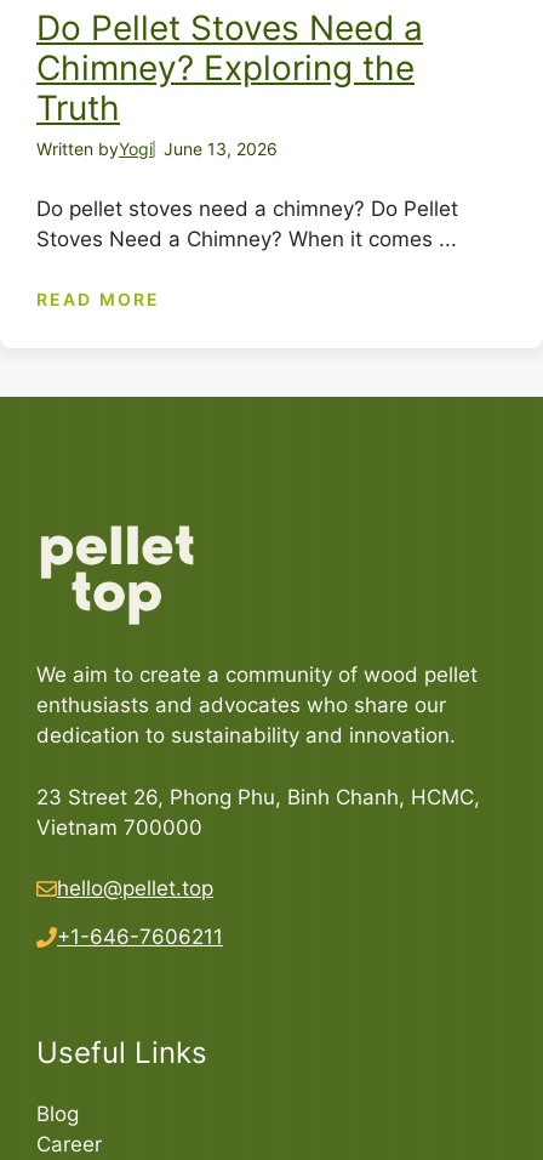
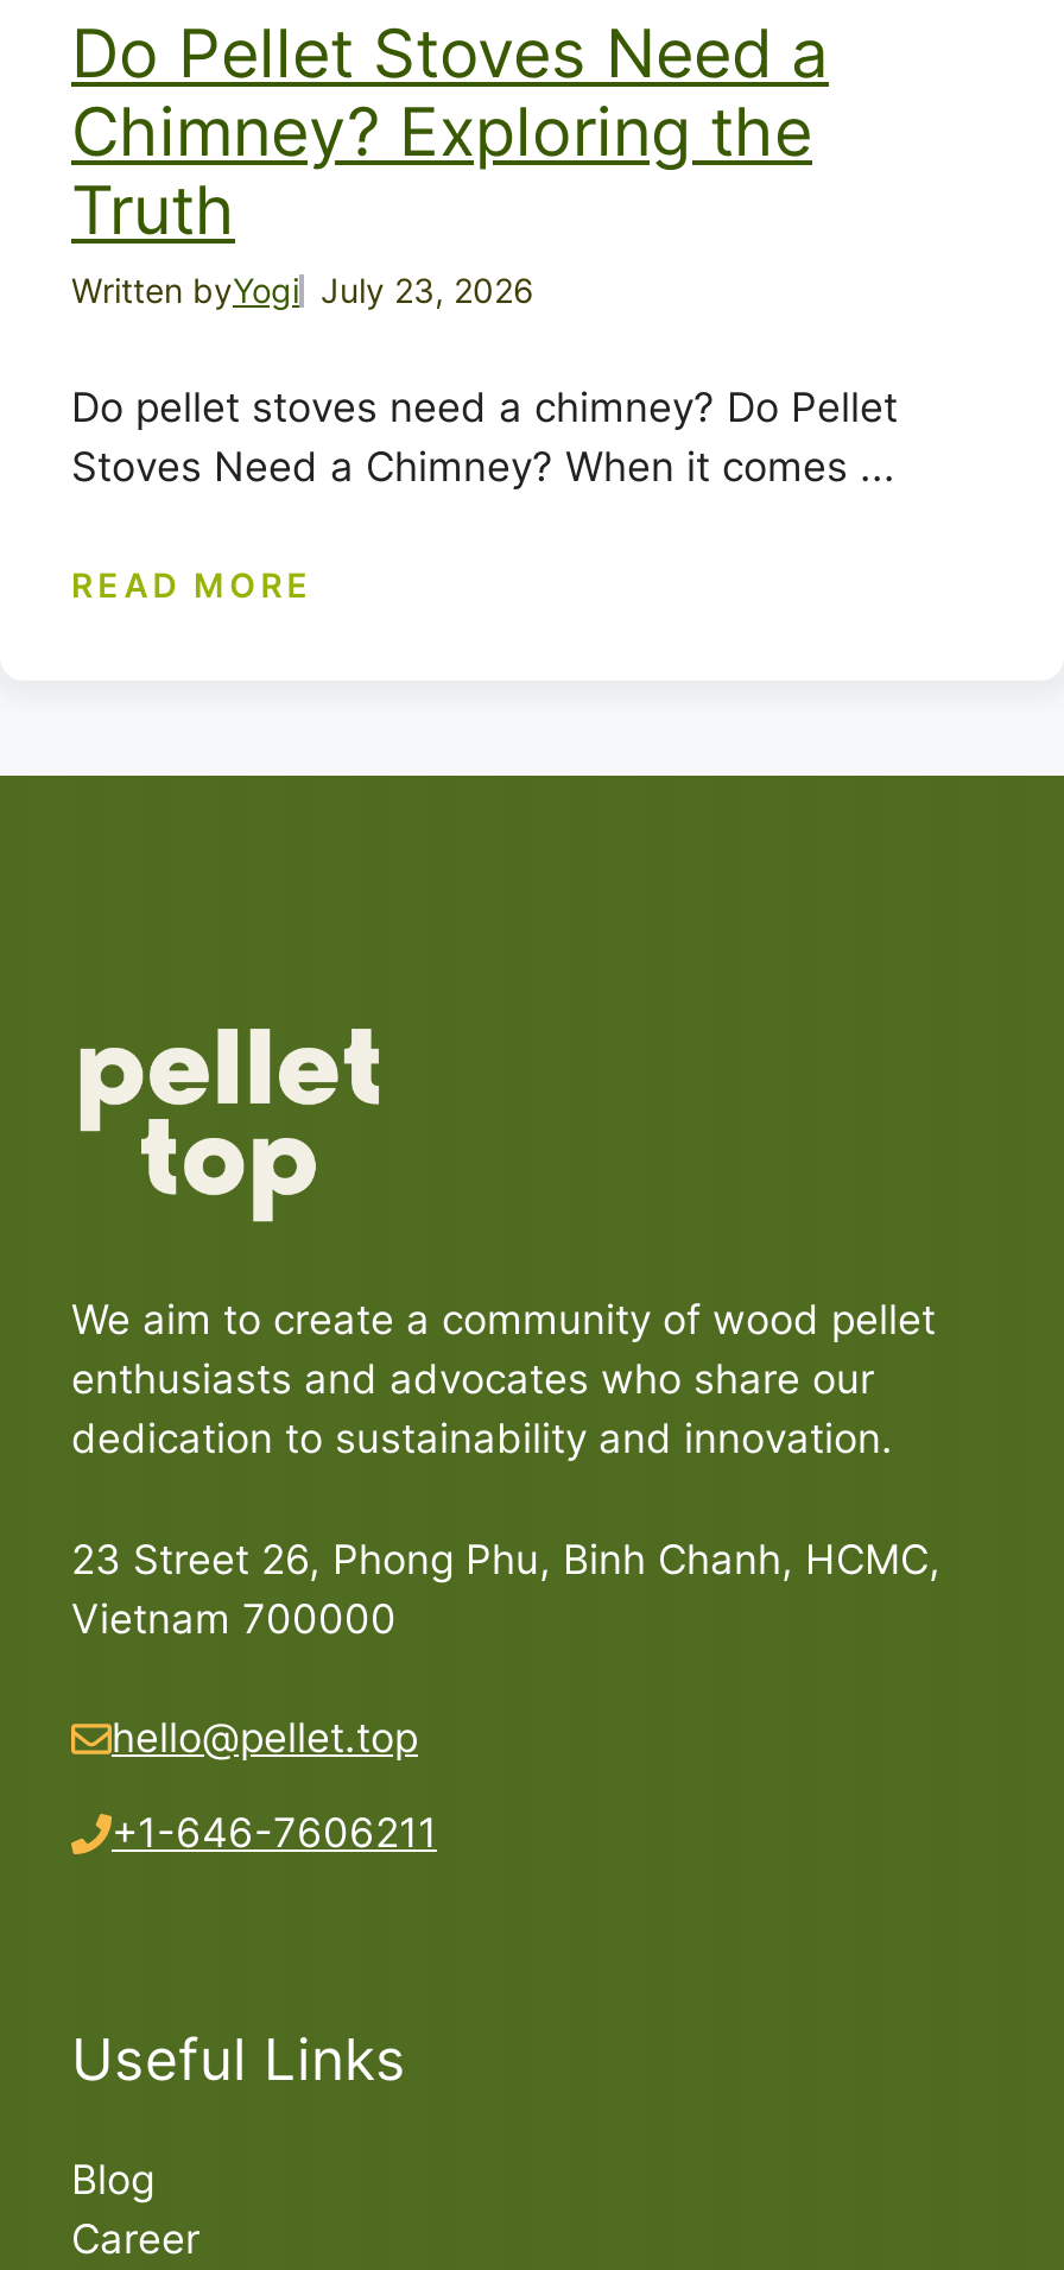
- Written byYogi June 13, 2026
+ Written byYogi July 23, 2026
